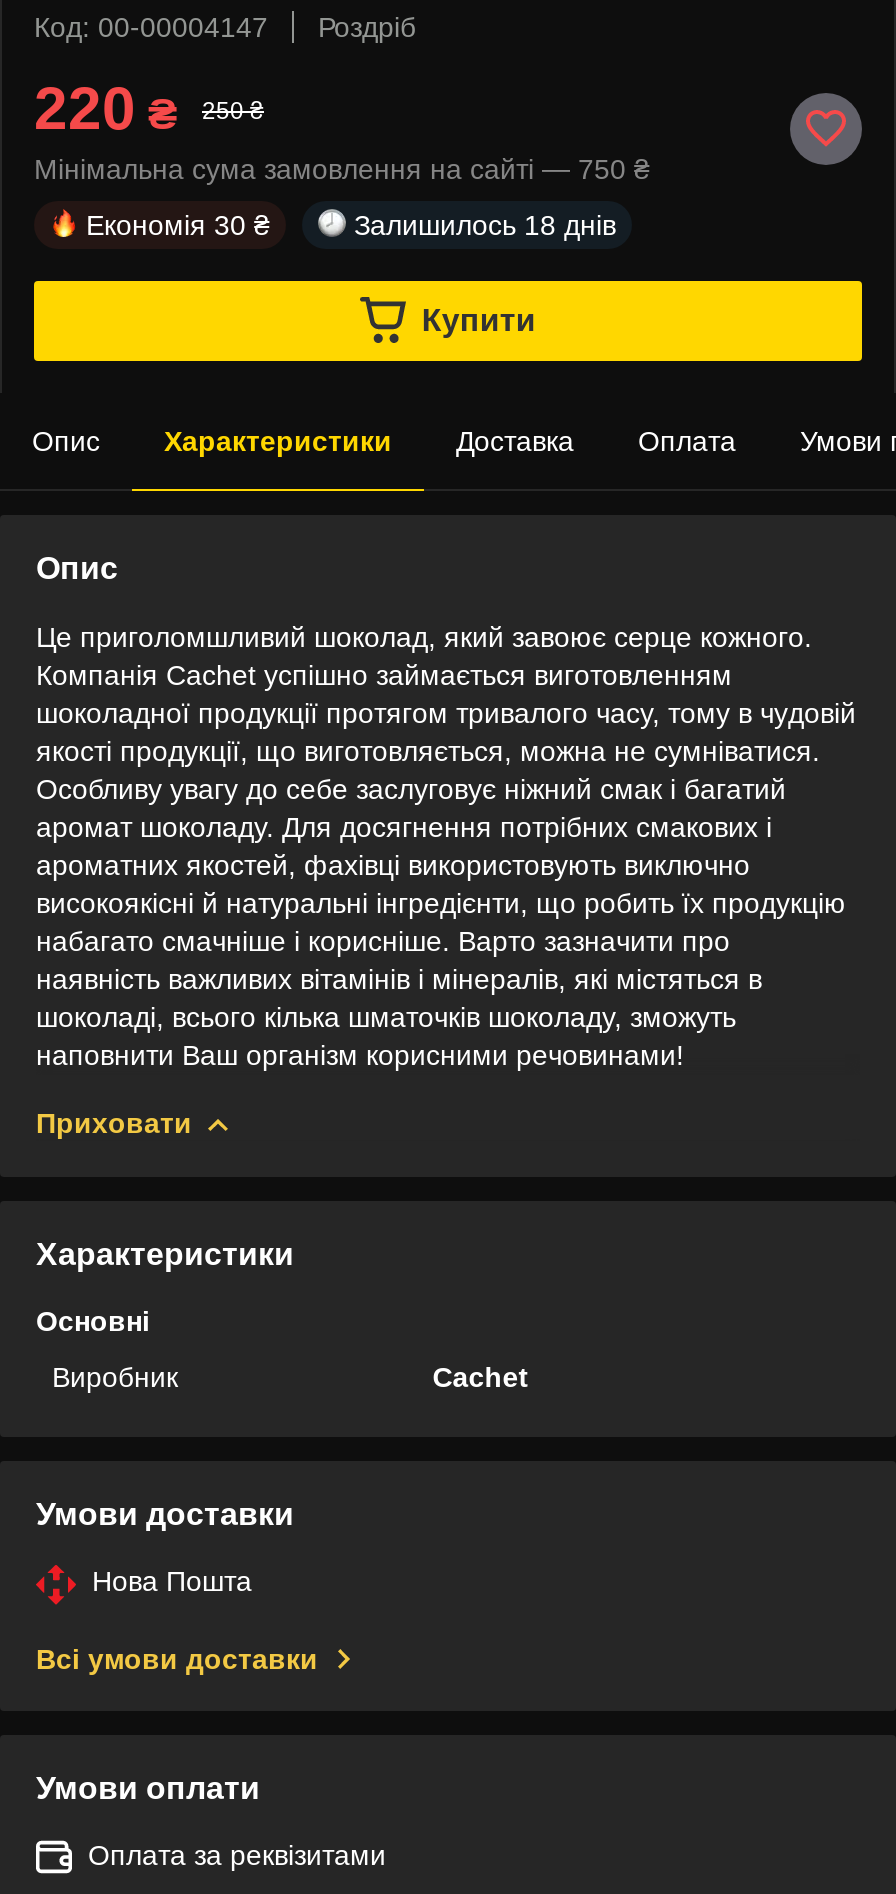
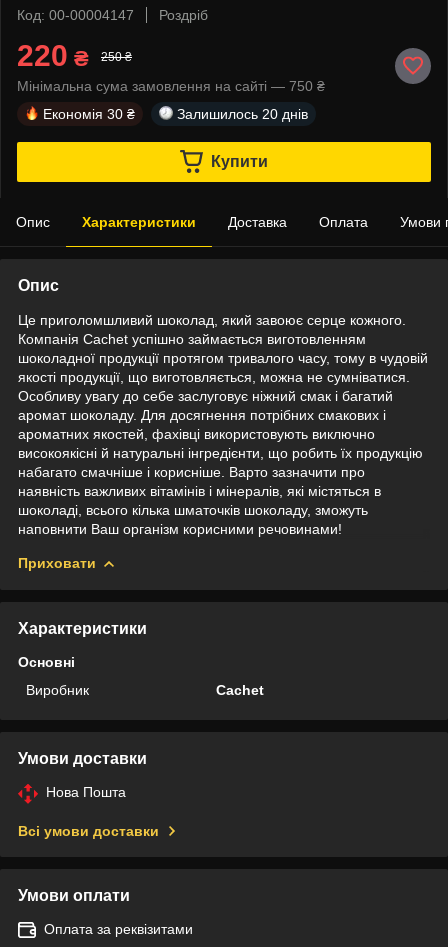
- Залишилось 18 днів
+ Залишилось 20 днів
